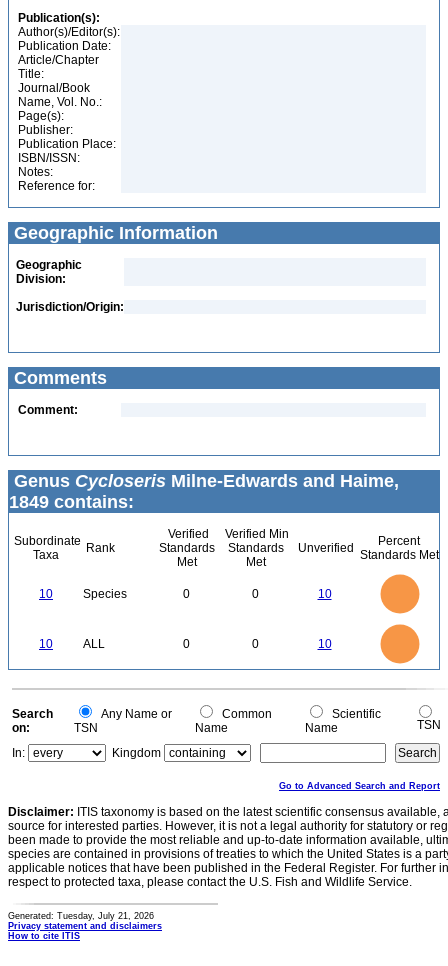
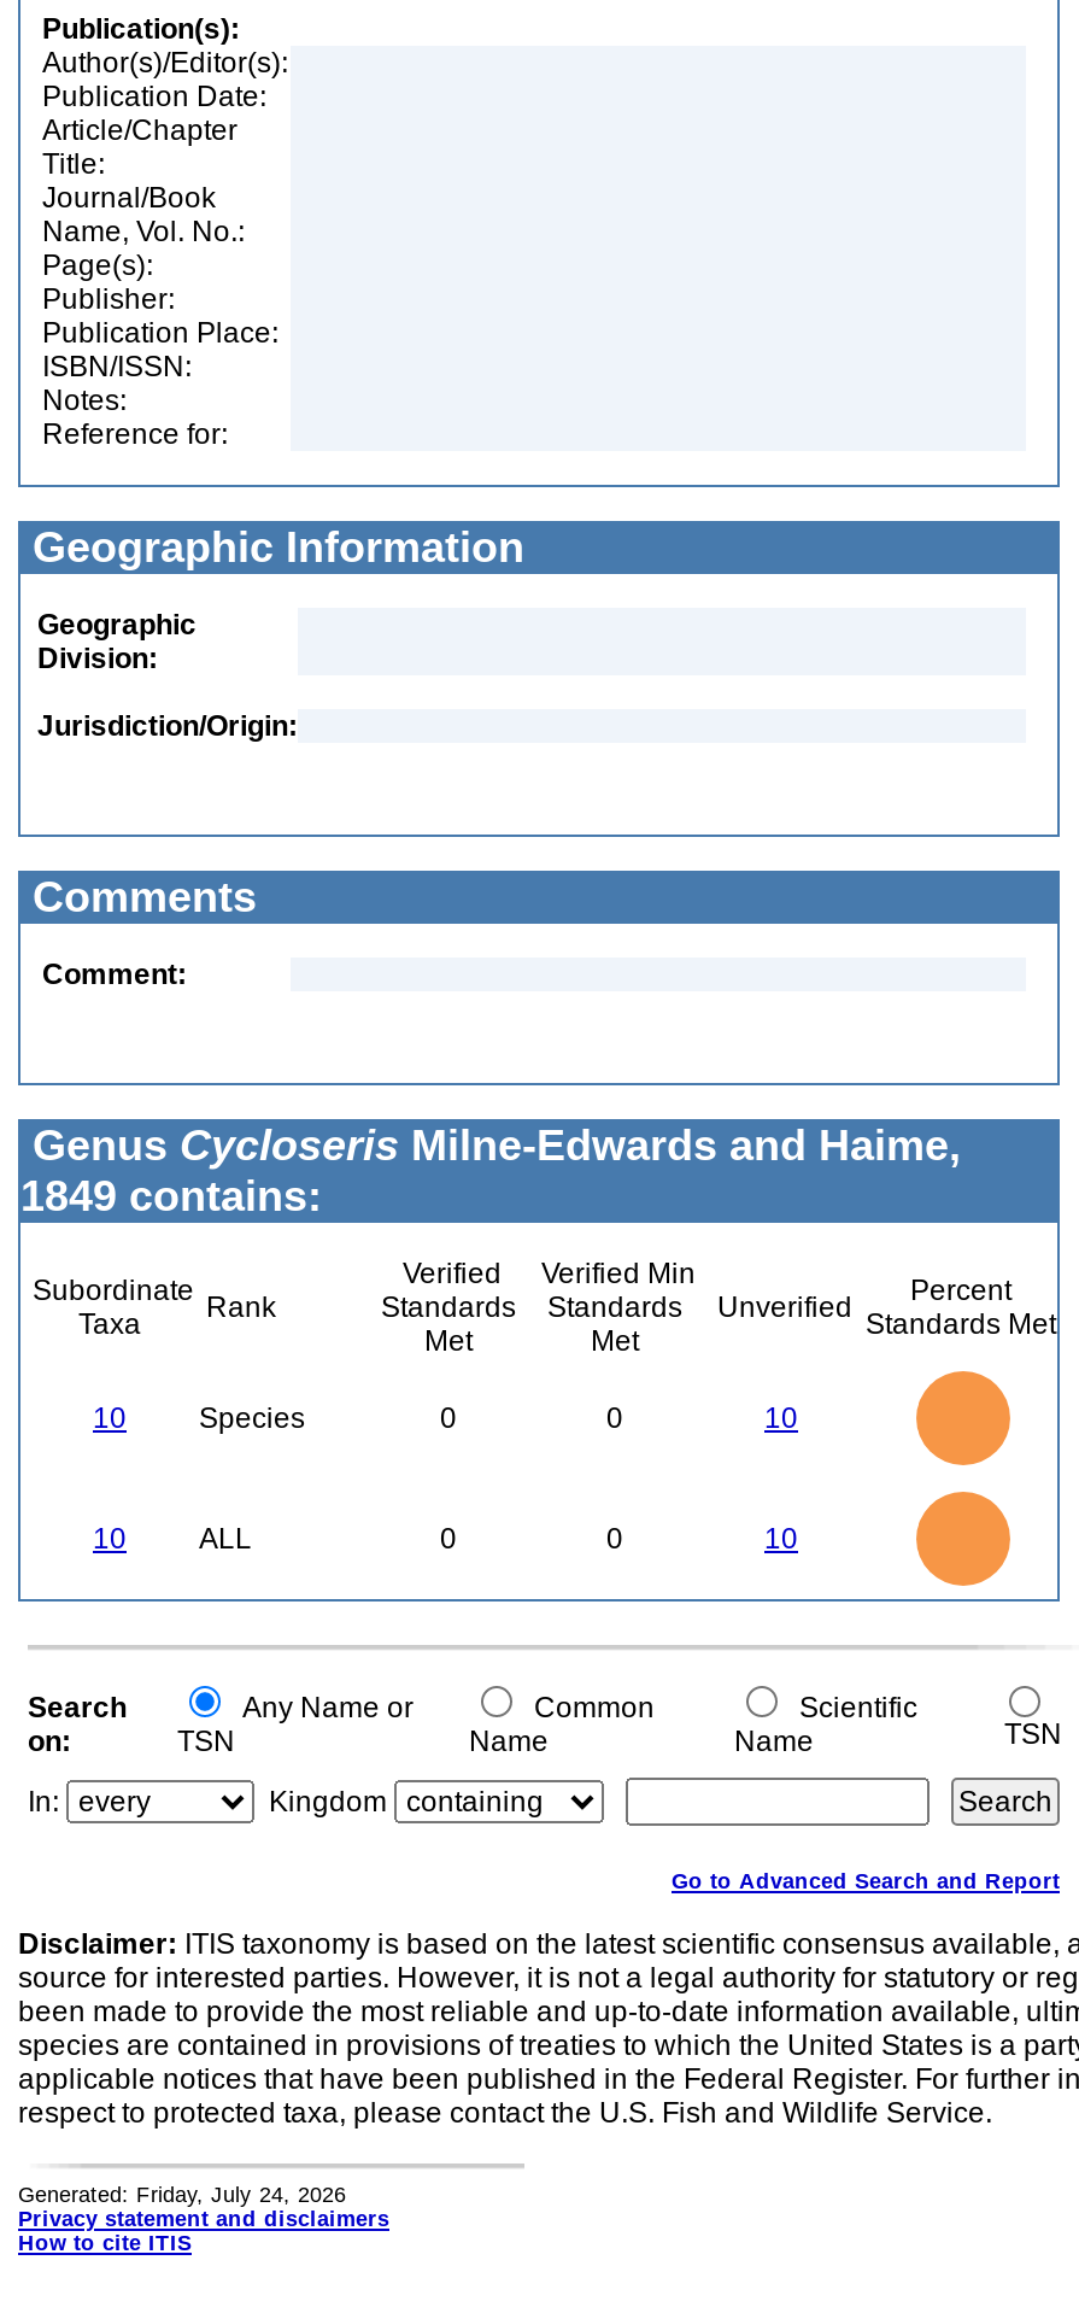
- Generated: Tuesday, July 21, 2026
+ Generated: Friday, July 24, 2026
